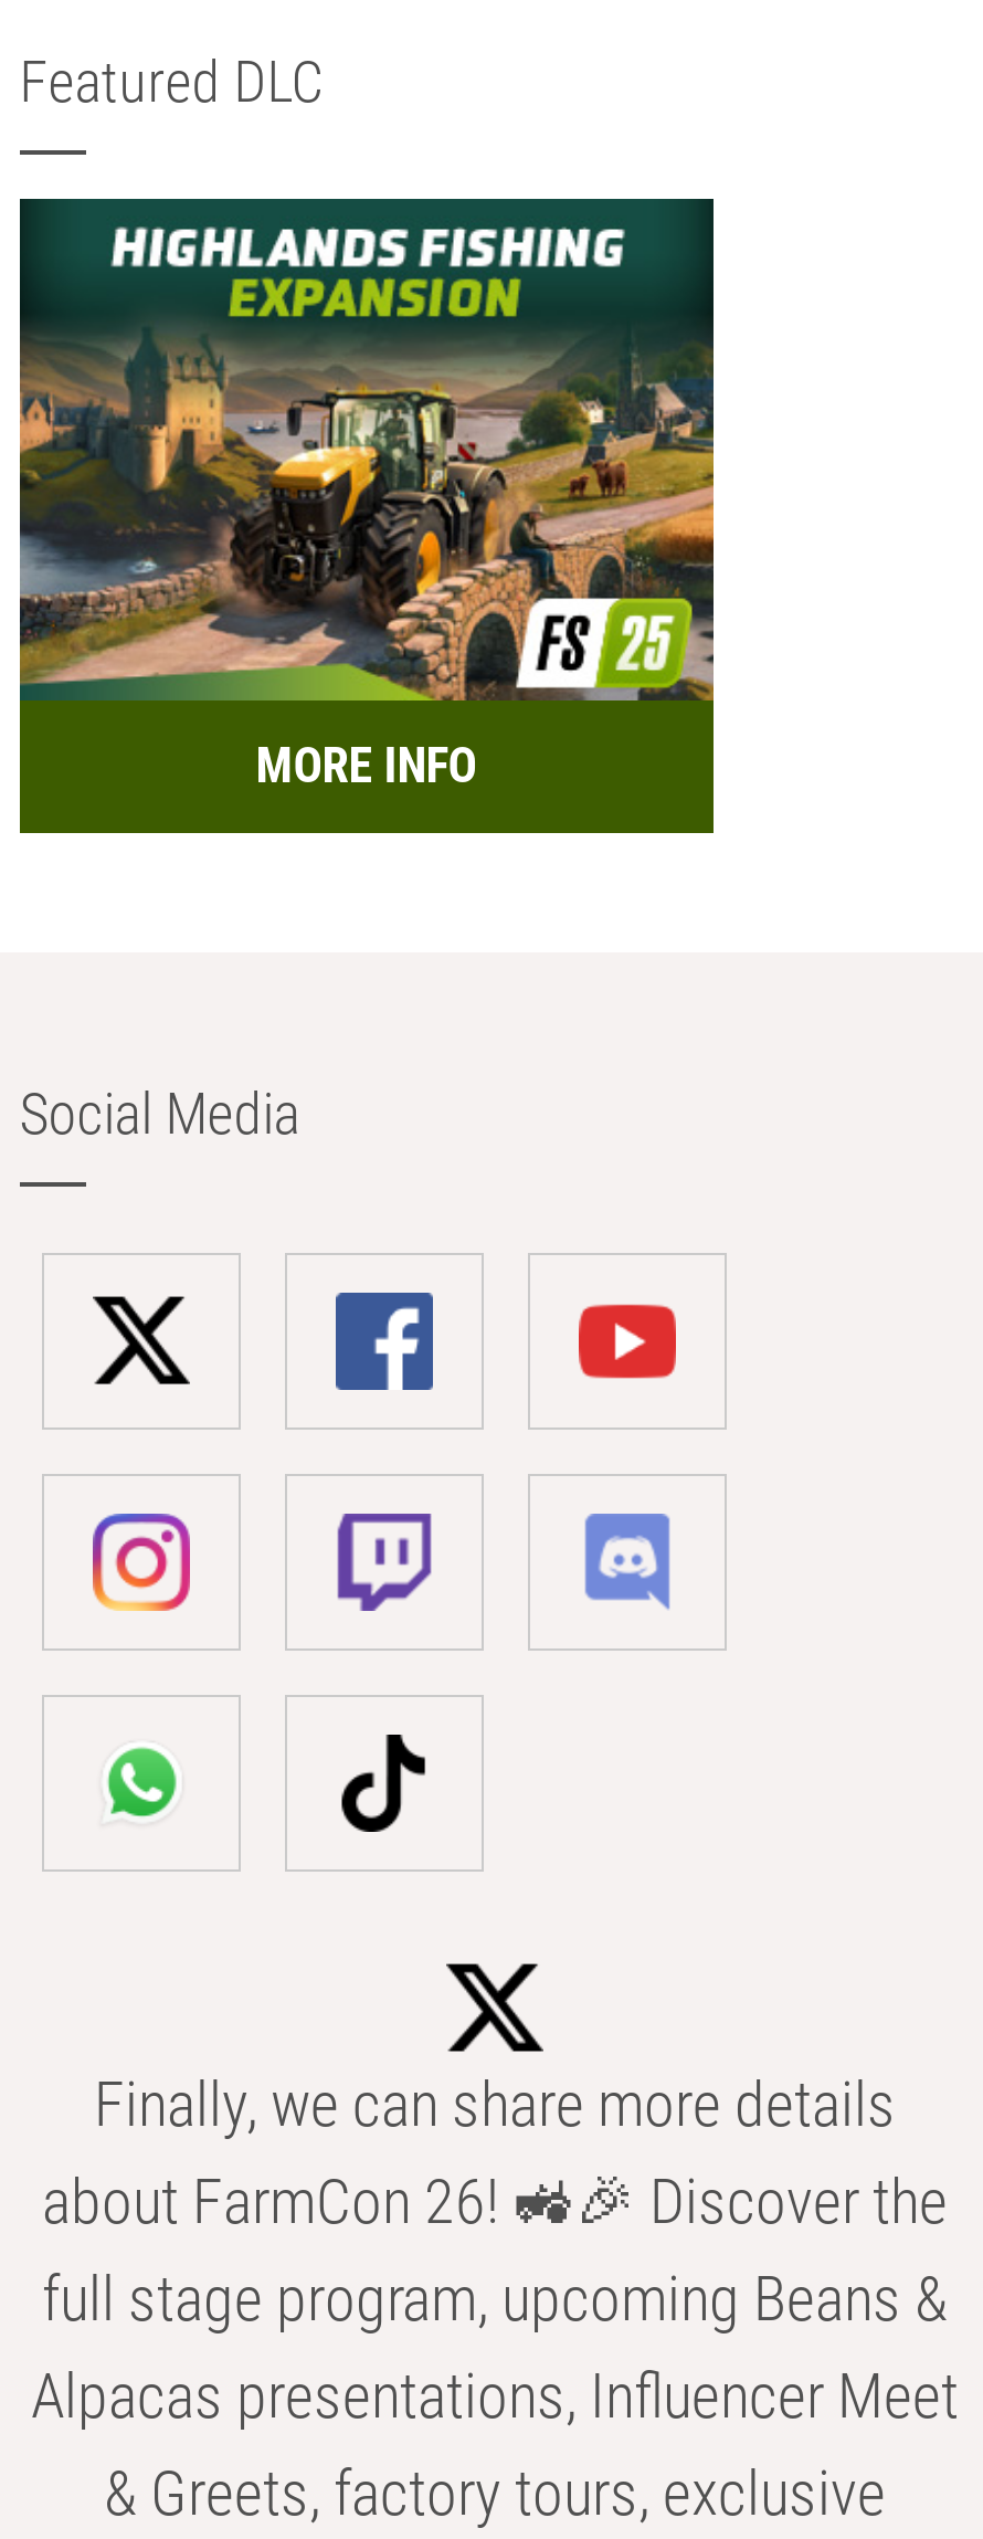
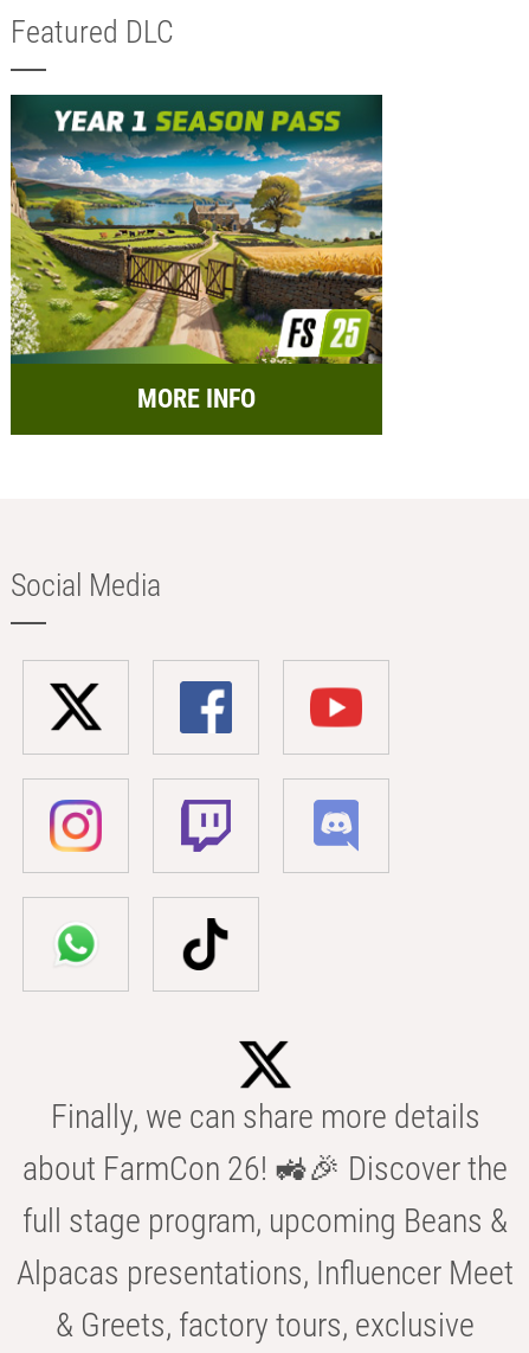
- [image]
+ [image]
